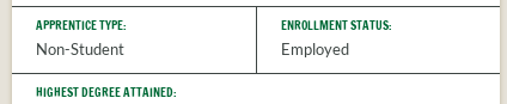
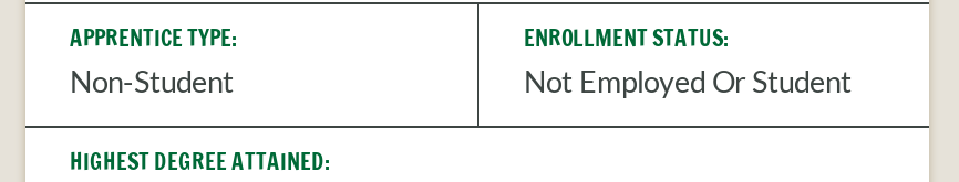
- Employed
+ Not Employed Or Student
